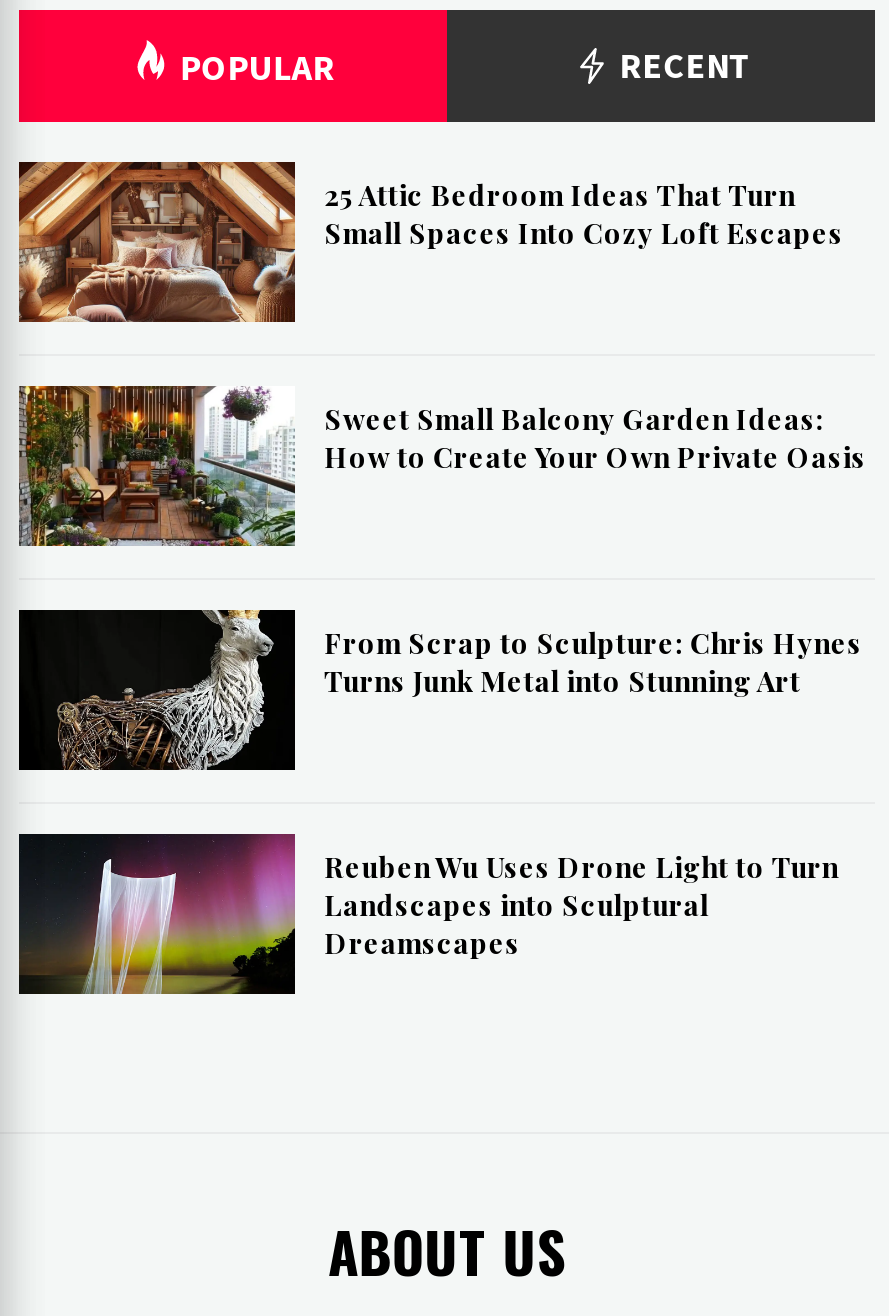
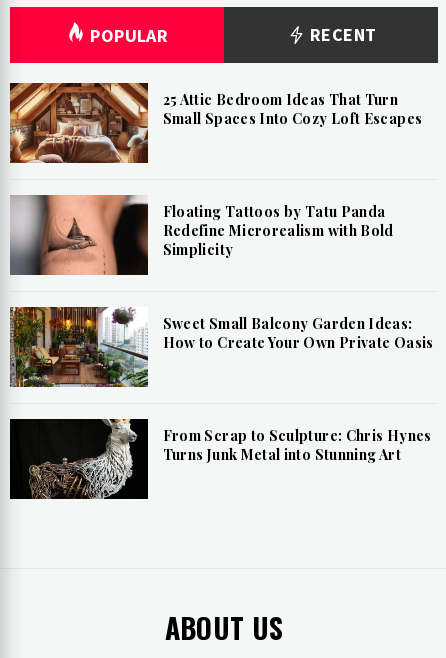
+ [image]
+ Floating Tattoos by Tatu Panda
+ Redefine Microrealism with Bold
+ Simplicity

moved down: [image] | Sweet Small Balcony Garden Ideas: | How to Create Your Own Private Oasis | From Scrap to Sculpture: Chris Hynes | Turns Junk Metal into Stunning Art

- [image]
- Reuben Wu Uses Drone Light to Turn
- Landscapes into Sculptural
- Dreamscapes
